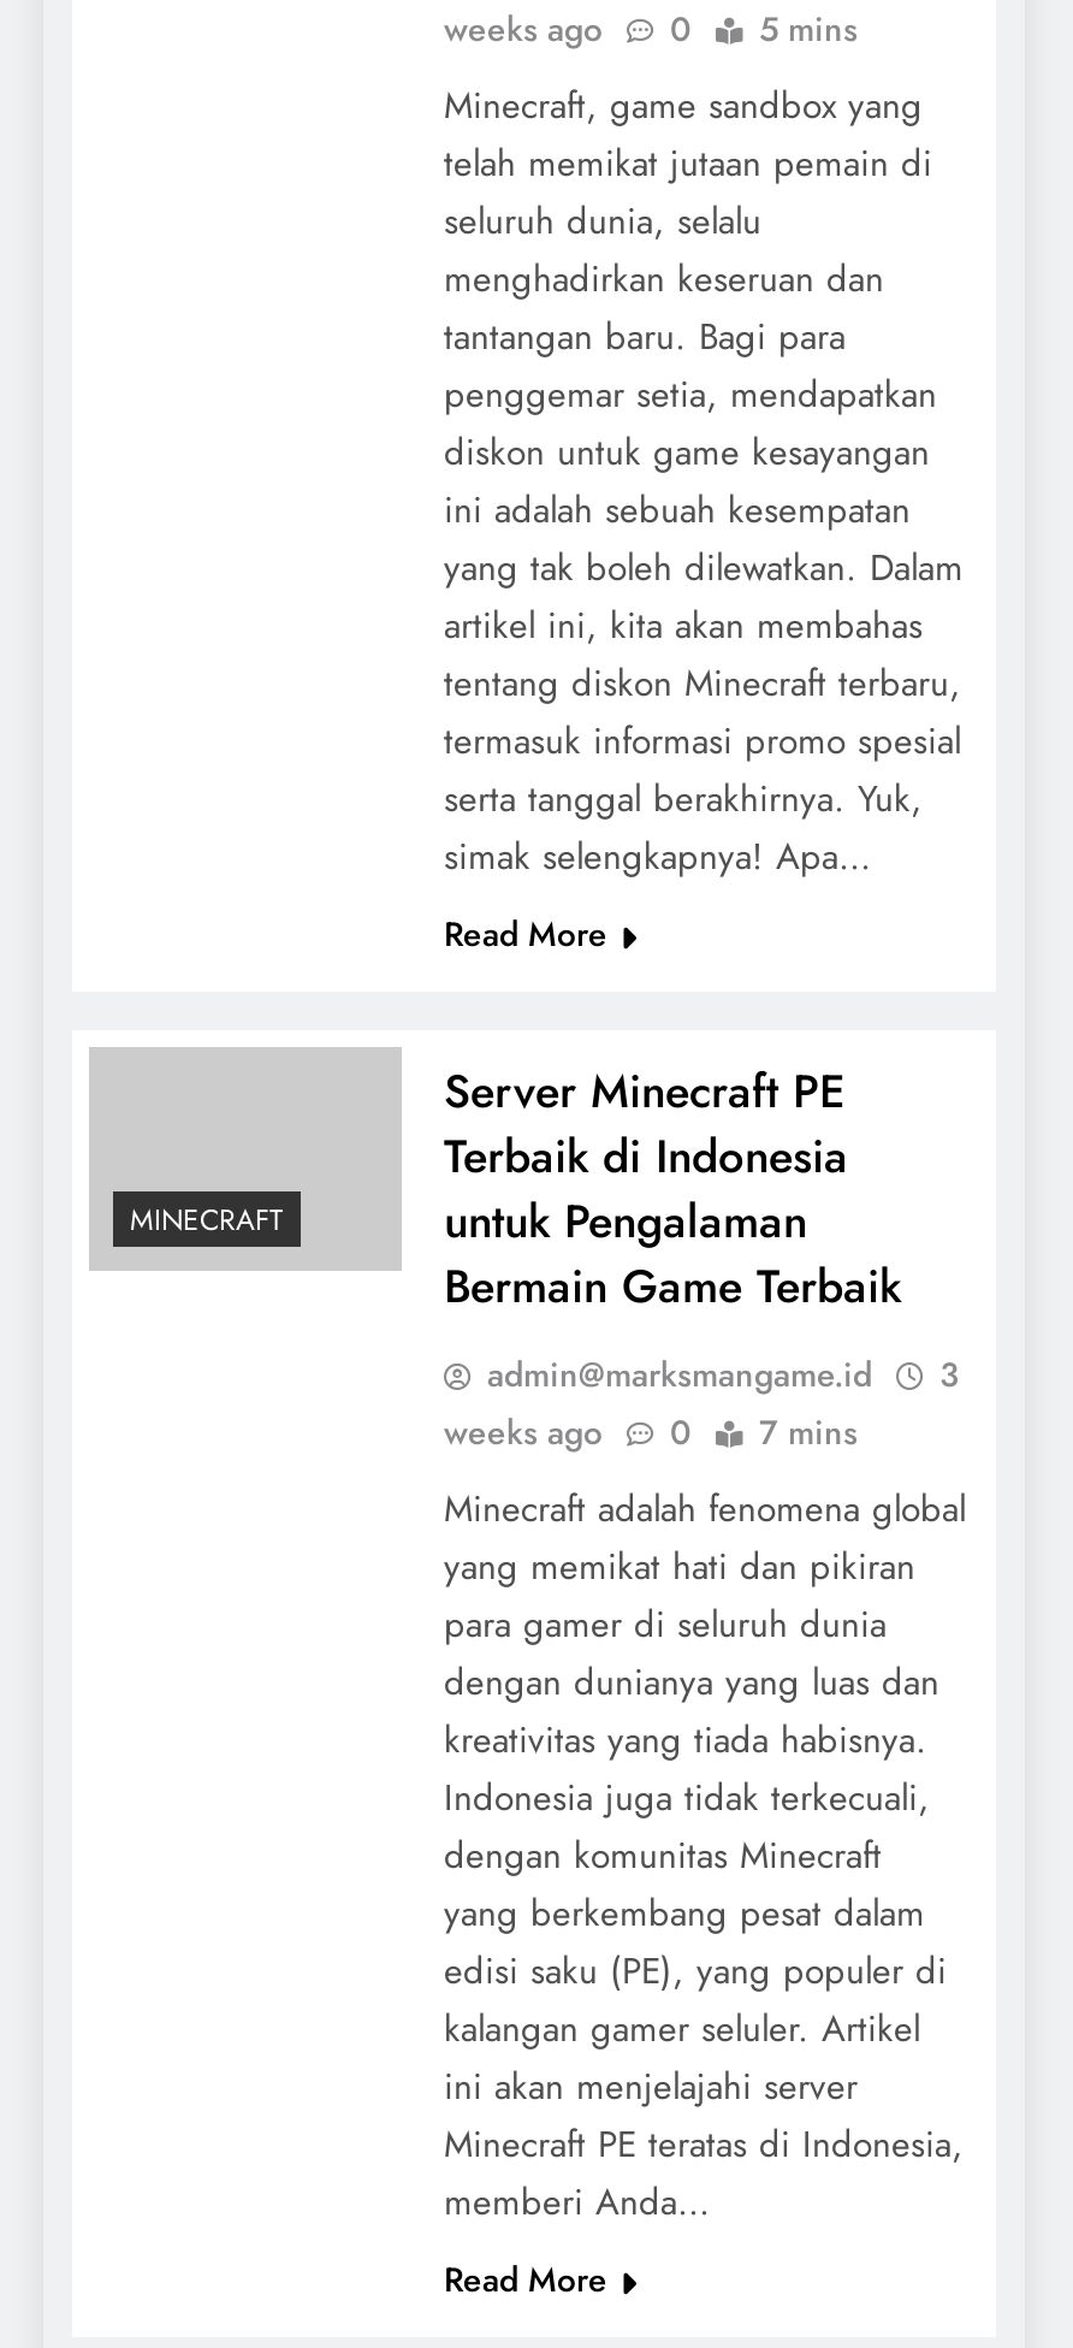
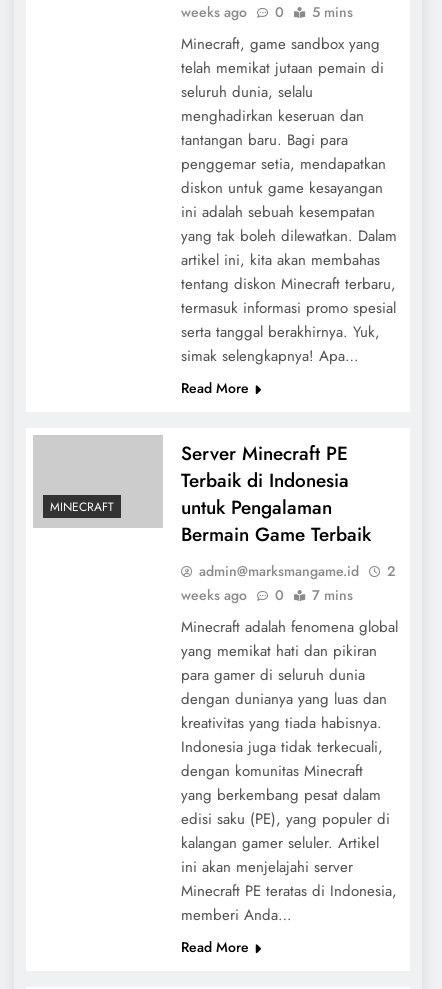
- admin@marksmangame.id 3
+ admin@marksmangame.id 2
